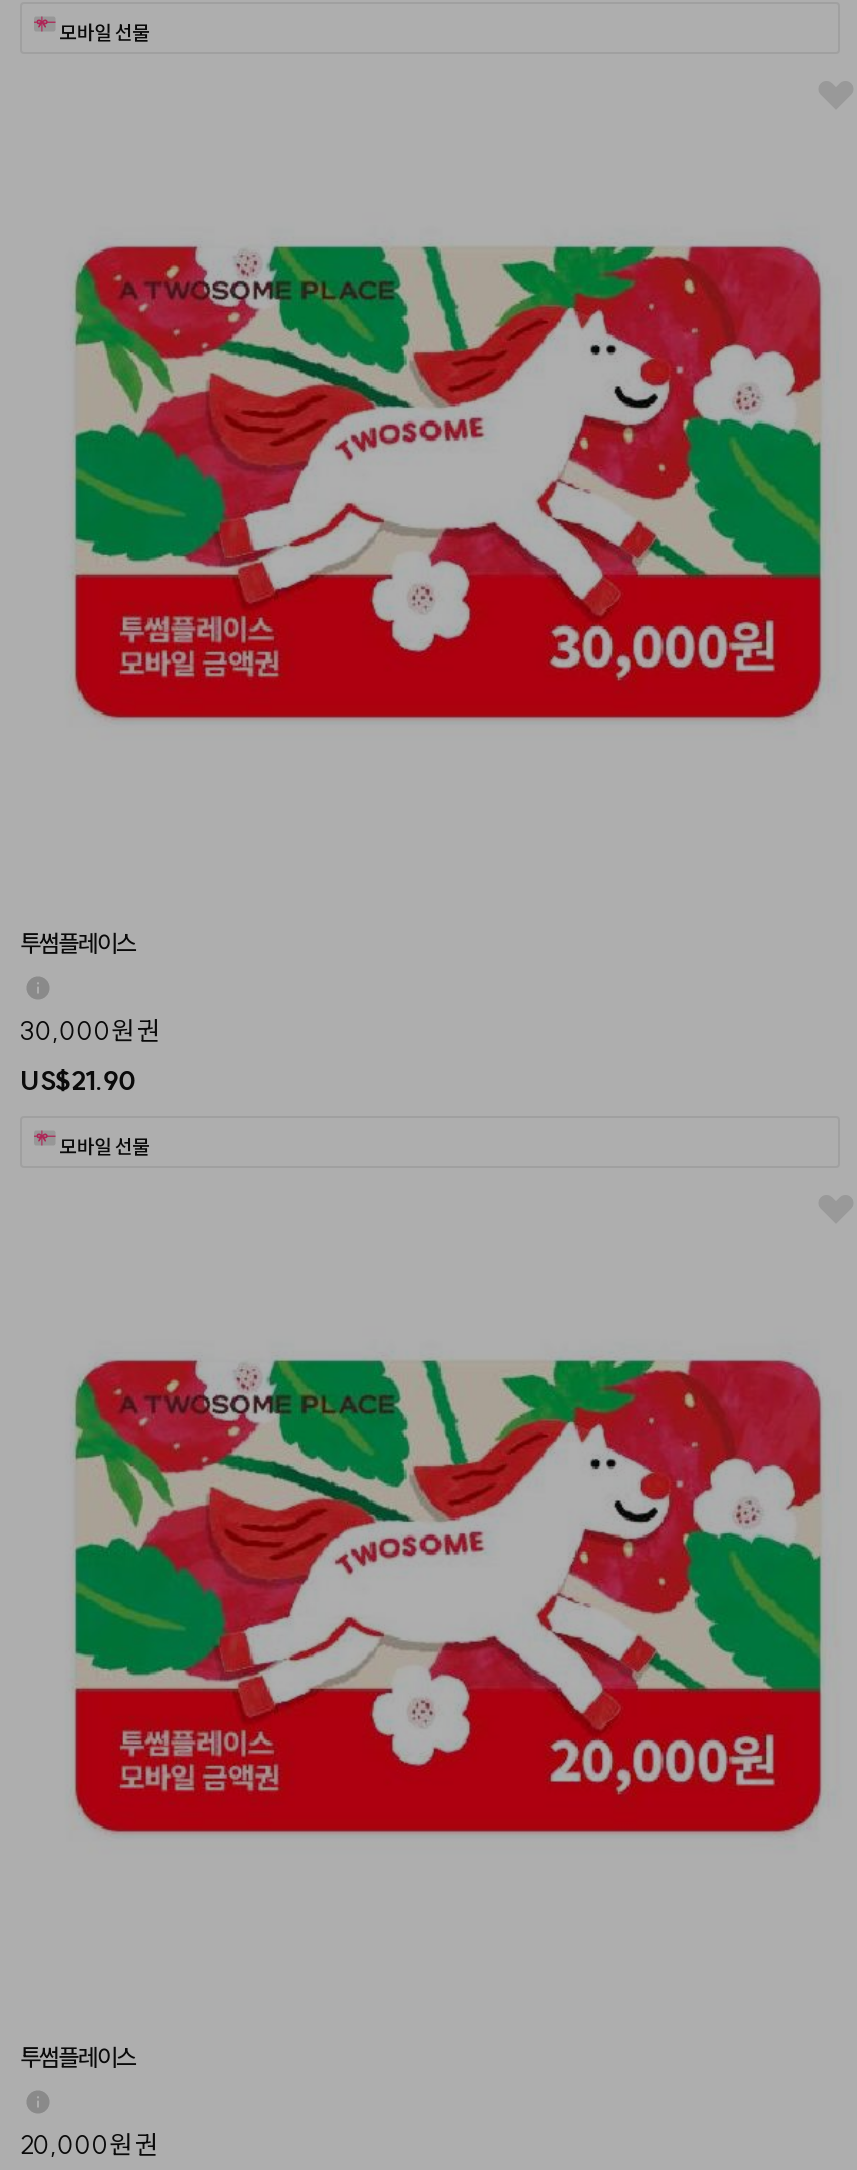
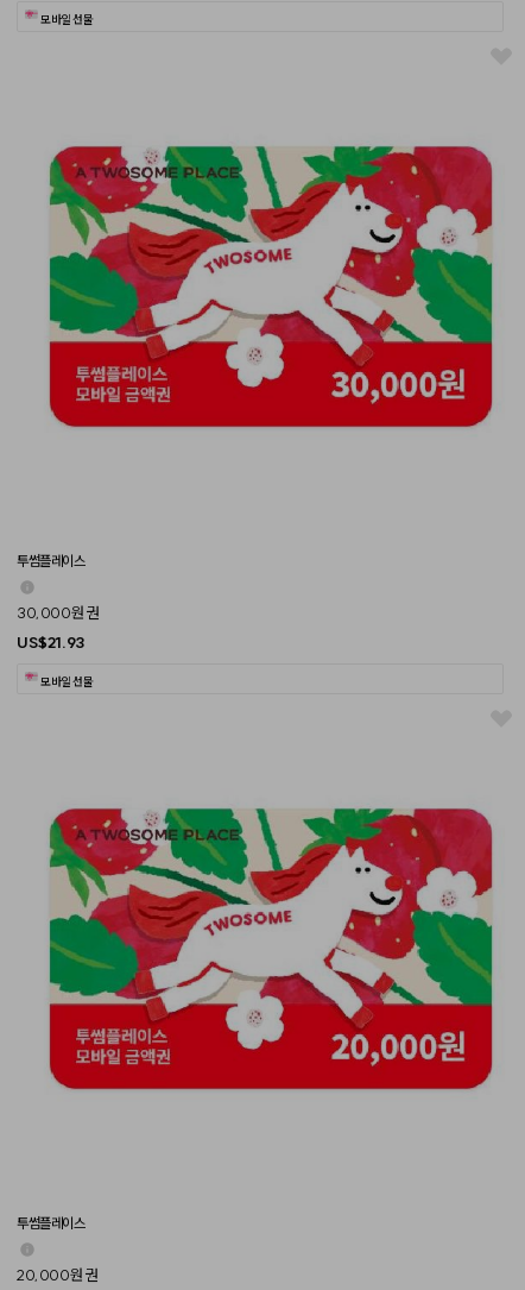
- US$21.90
+ US$21.93
